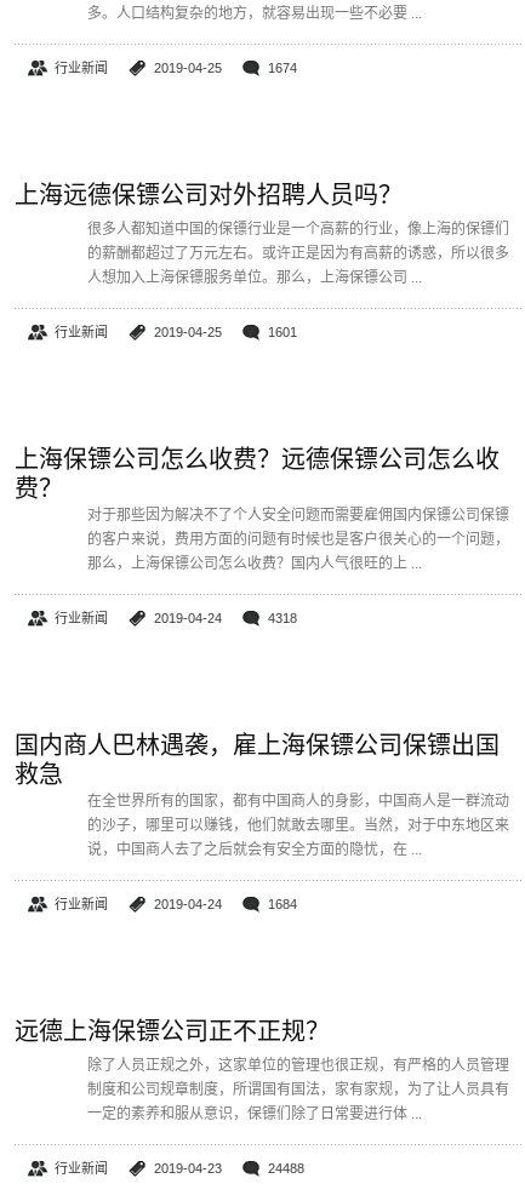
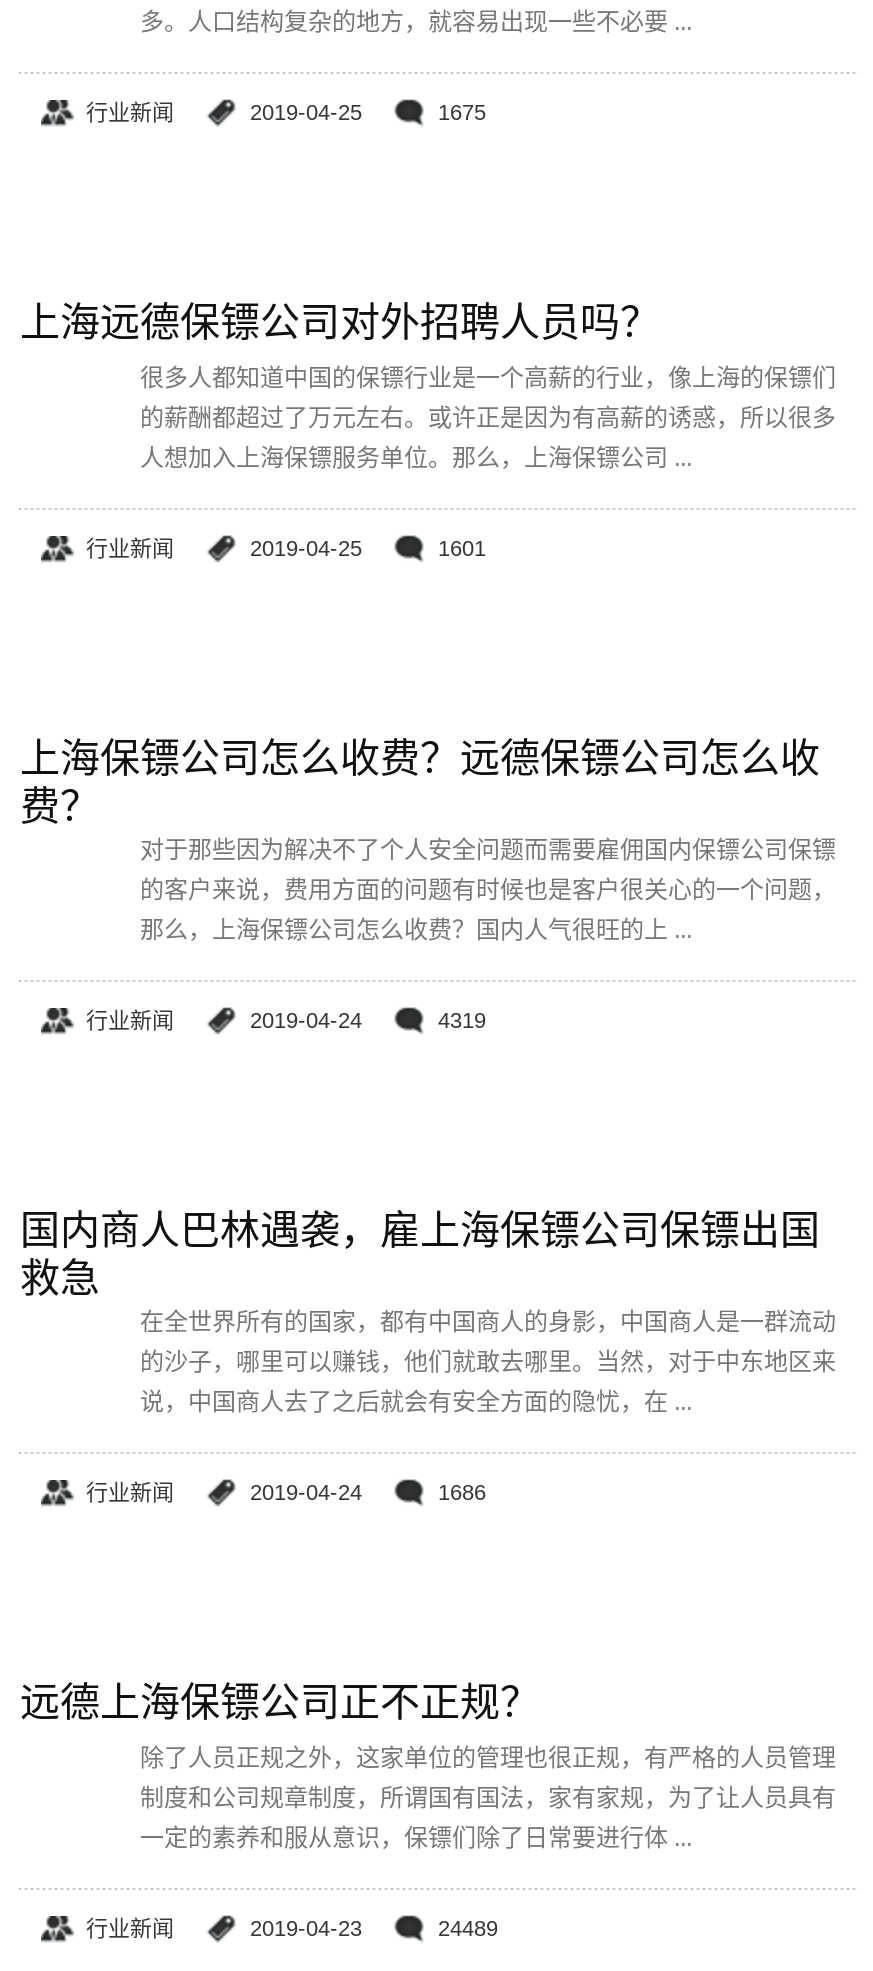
- 1674
+ 1675

- 4318
+ 4319

- 1684
+ 1686

- 24488
+ 24489
